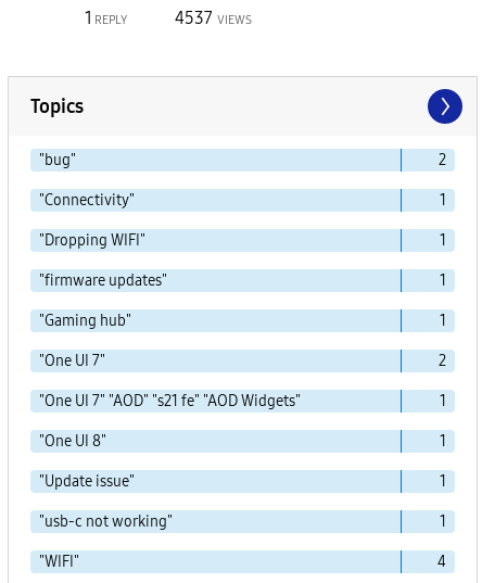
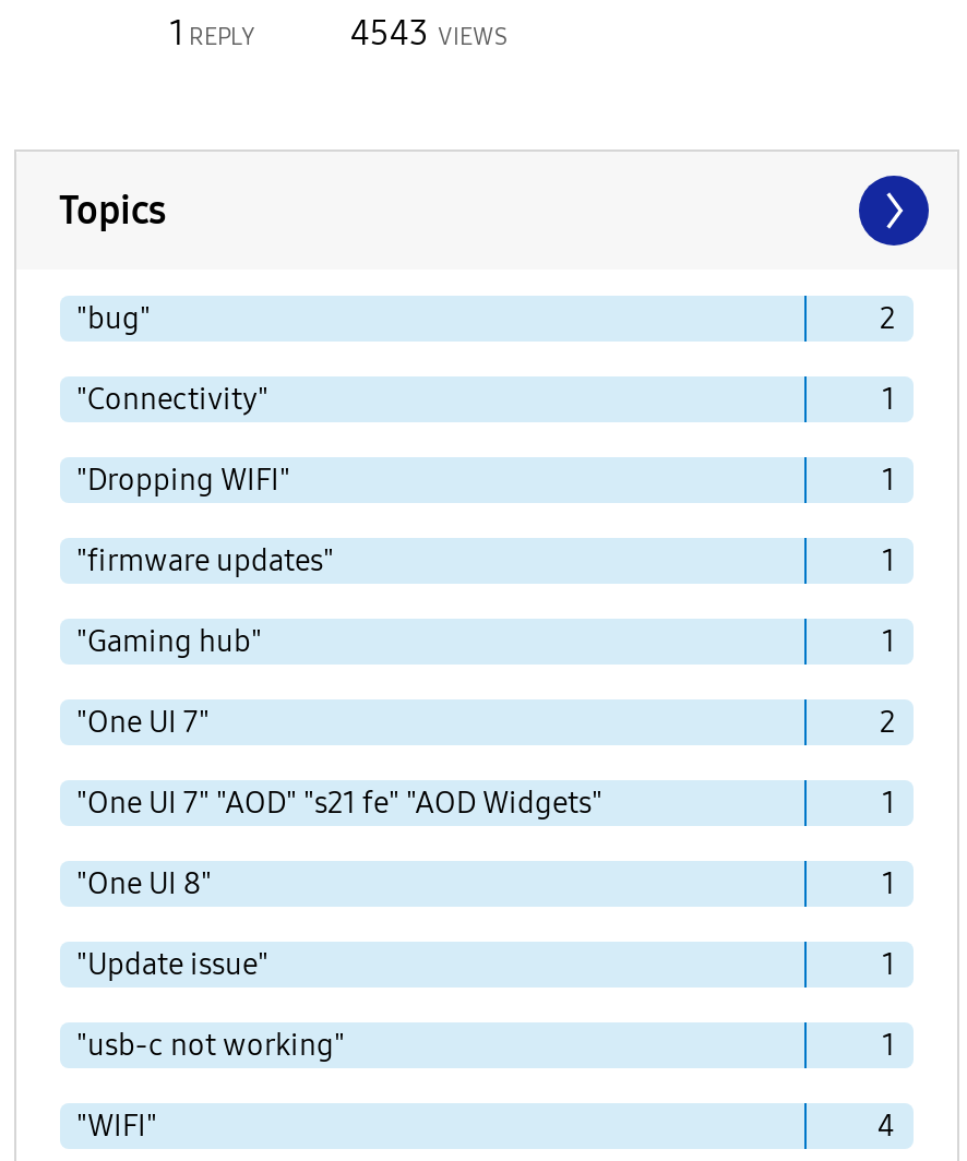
- 4537 VIEWS
+ 4543 VIEWS
